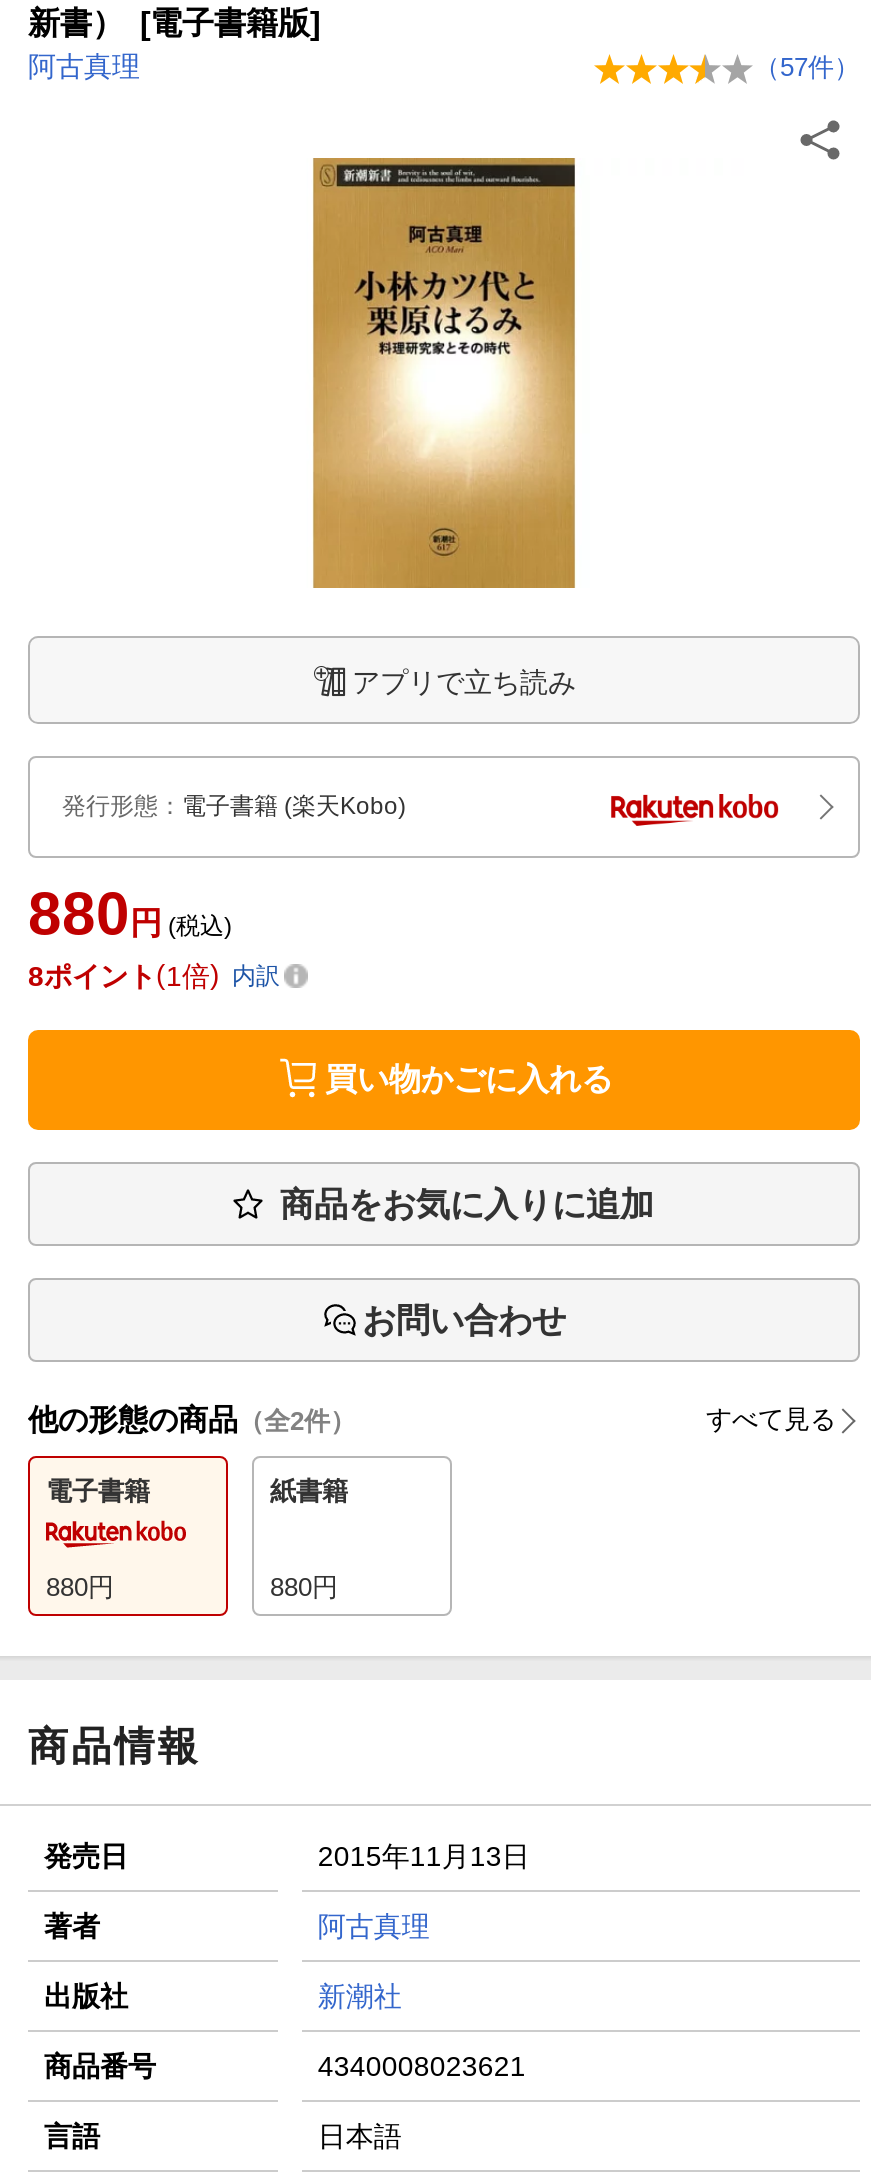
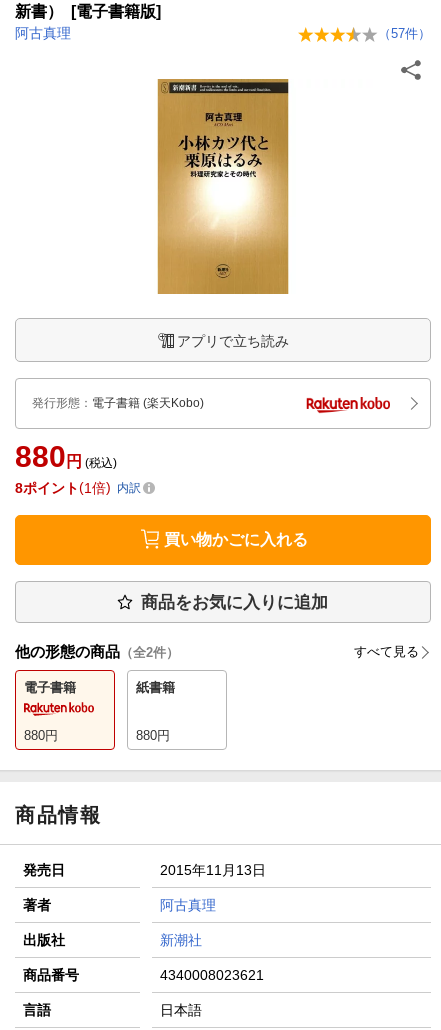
- お問い合わせ
